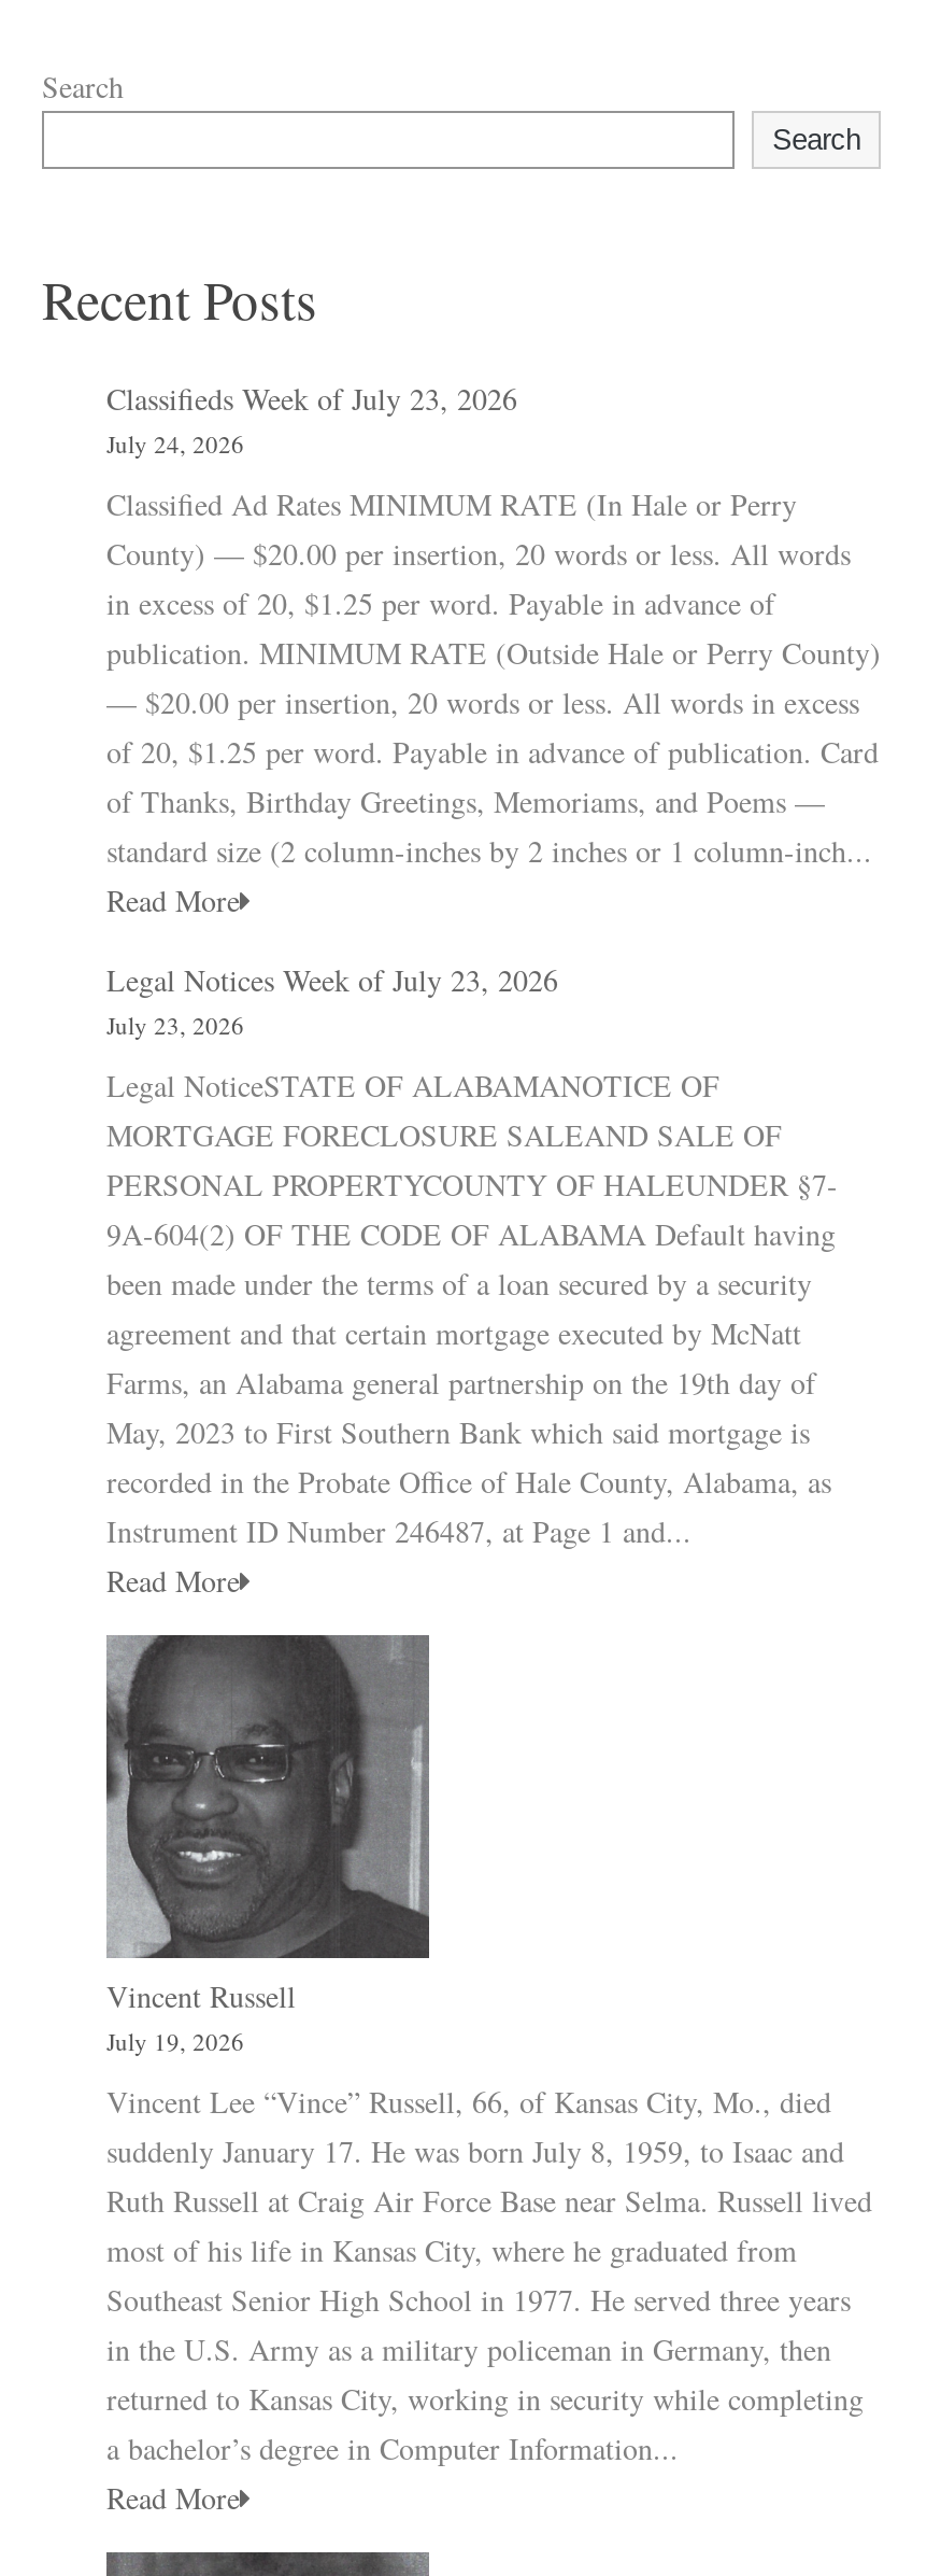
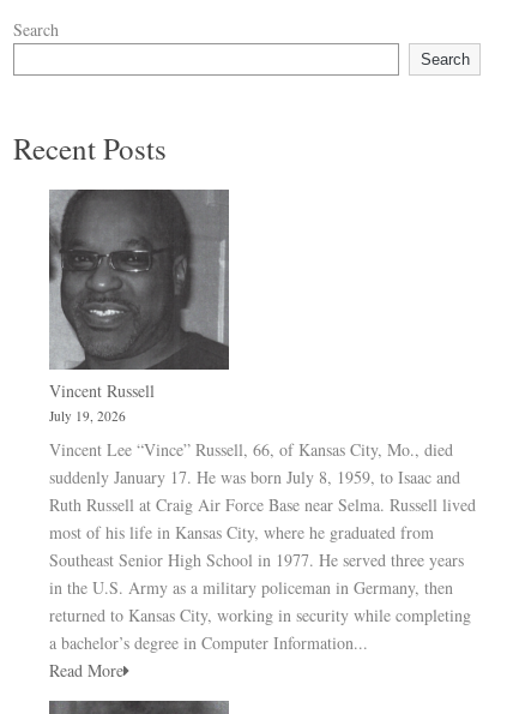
- Classifieds Week of July 23, 2026
- July 24, 2026
- Classified Ad Rates MINIMUM RATE (In Hale or Perry
- County) — $20.00 per insertion, 20 words or less. All words
- in excess of 20, $1.25 per word. Payable in advance of
- publication. MINIMUM RATE (Outside Hale or Perry County)
- — $20.00 per insertion, 20 words or less. All words in excess
- of 20, $1.25 per word. Payable in advance of publication. Card
- of Thanks, Birthday Greetings, Memoriams, and Poems —
- standard size (2 column-inches by 2 inches or 1 column-inch...
- Read More
- Legal Notices Week of July 23, 2026
- July 23, 2026
- Legal NoticeSTATE OF ALABAMANOTICE OF
- MORTGAGE FORECLOSURE SALEAND SALE OF
- PERSONAL PROPERTYCOUNTY OF HALEUNDER §7-
- 9A-604(2) OF THE CODE OF ALABAMA Default having
- been made under the terms of a loan secured by a security
- agreement and that certain mortgage executed by McNatt
- Farms, an Alabama general partnership on the 19th day of
- May, 2023 to First Southern Bank which said mortgage is
- recorded in the Probate Office of Hale County, Alabama, as
- Instrument ID Number 246487, at Page 1 and...
- Read More
